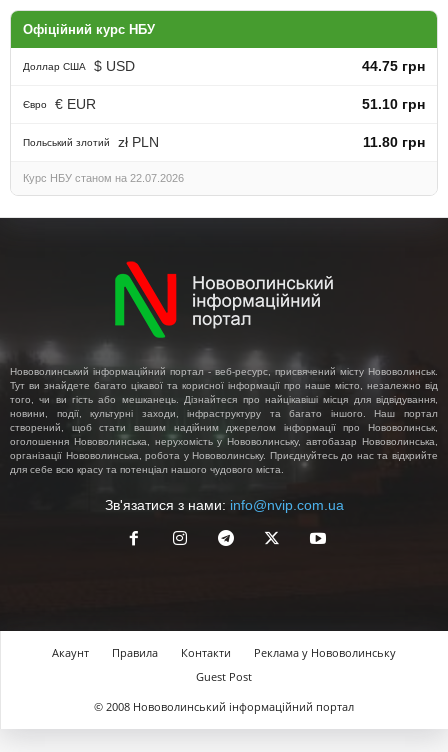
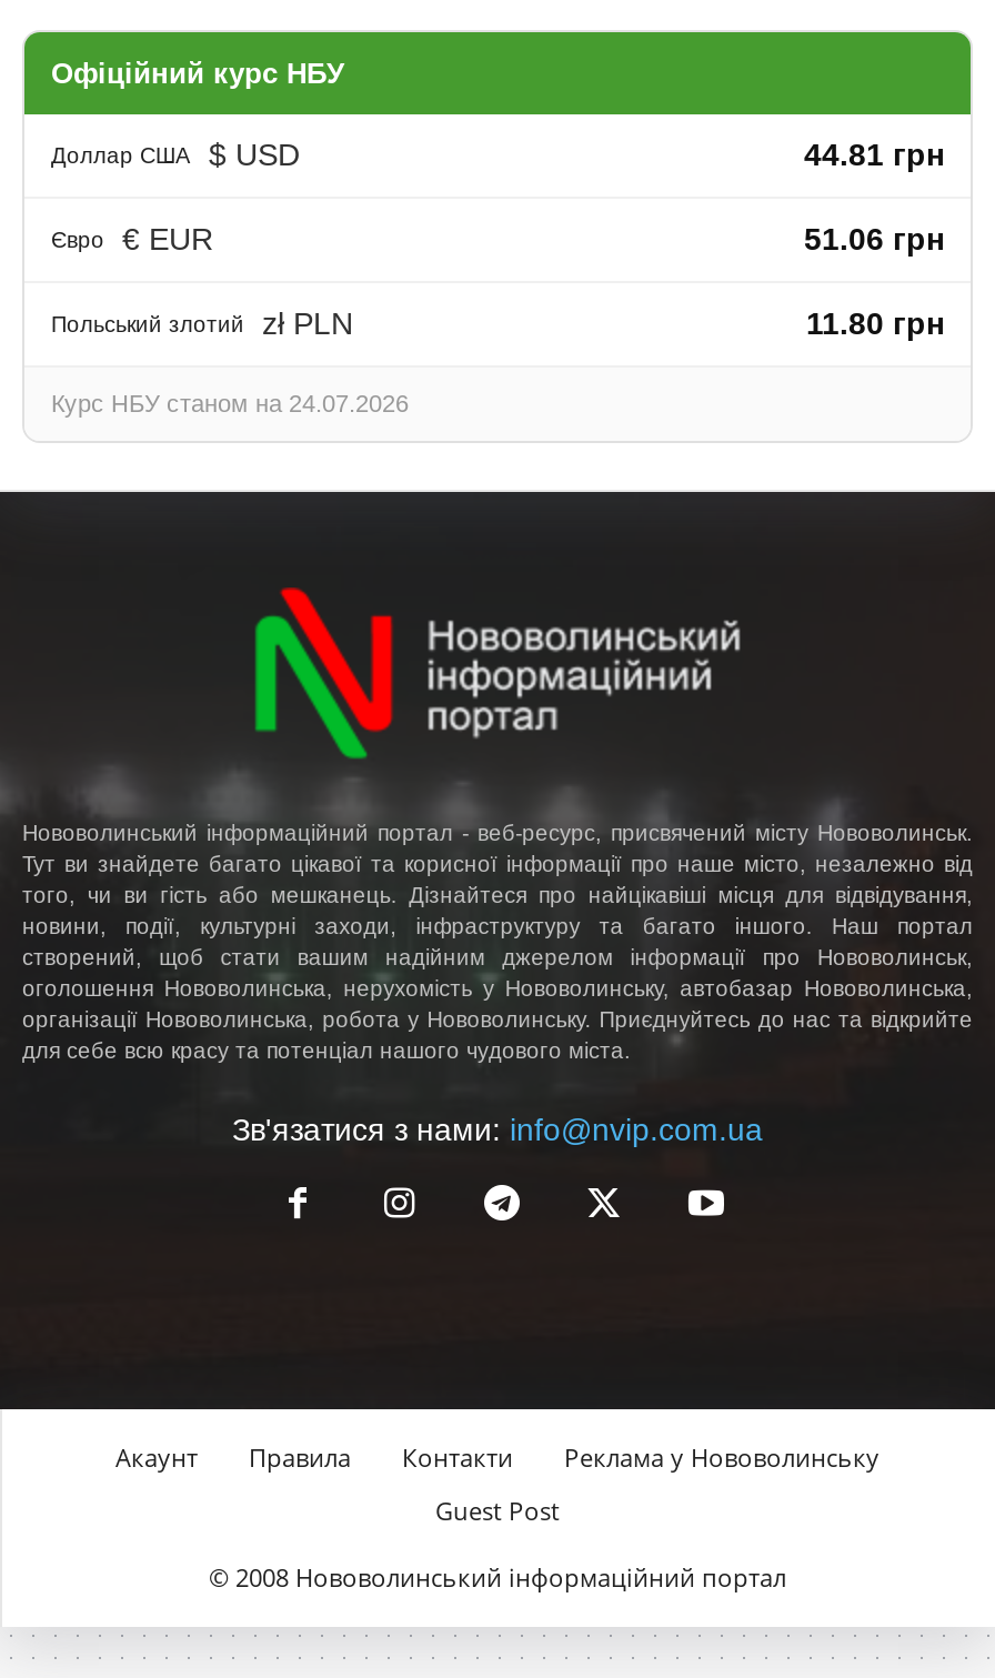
- 44.75 грн
+ 44.81 грн

- 51.10 грн
+ 51.06 грн

- Курс НБУ станом на 22.07.2026
+ Курс НБУ станом на 24.07.2026
